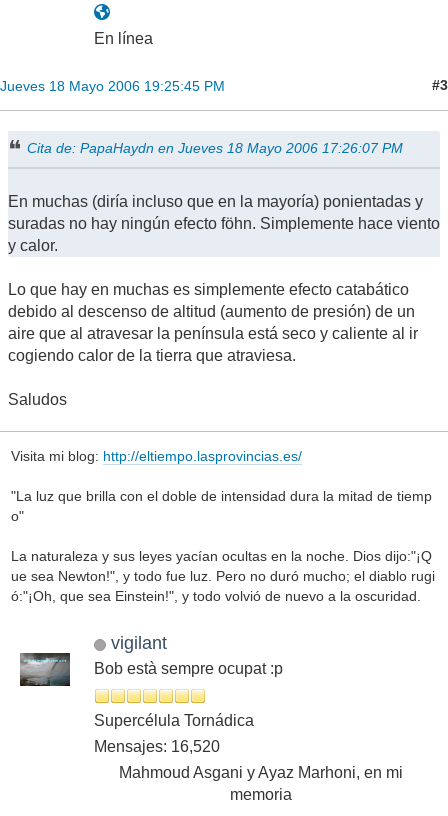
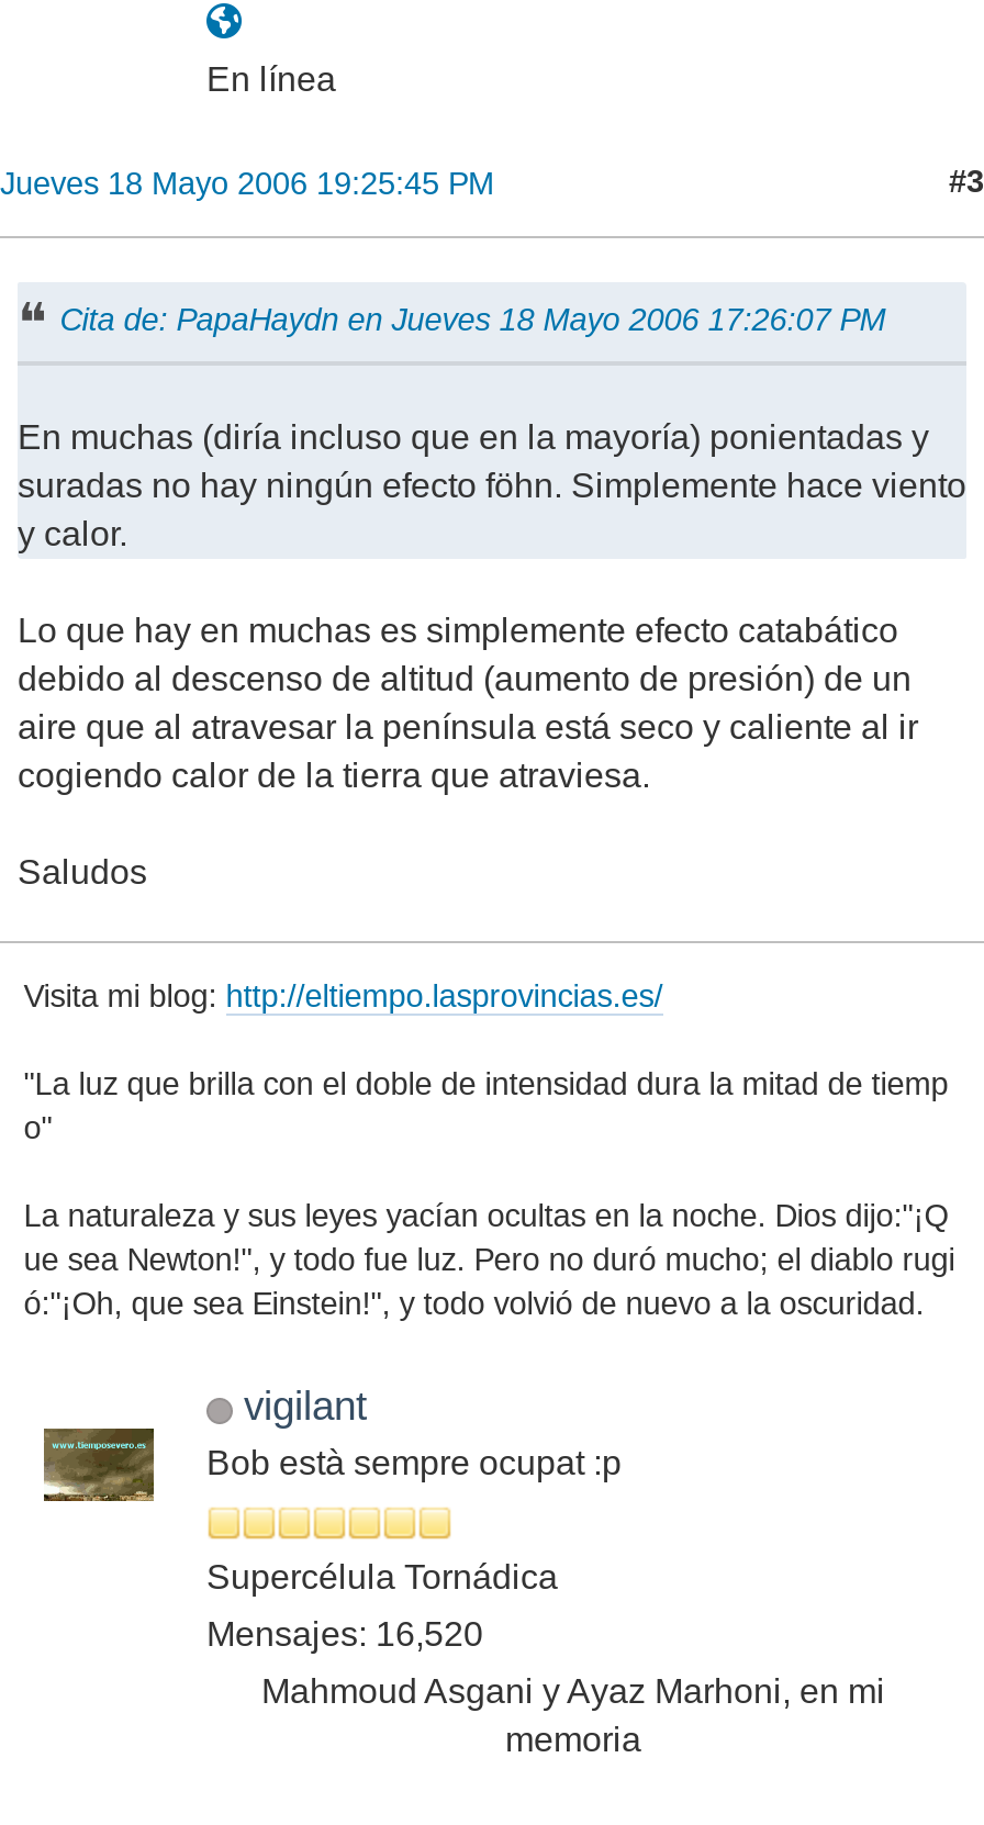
- [image]
+ [image]
